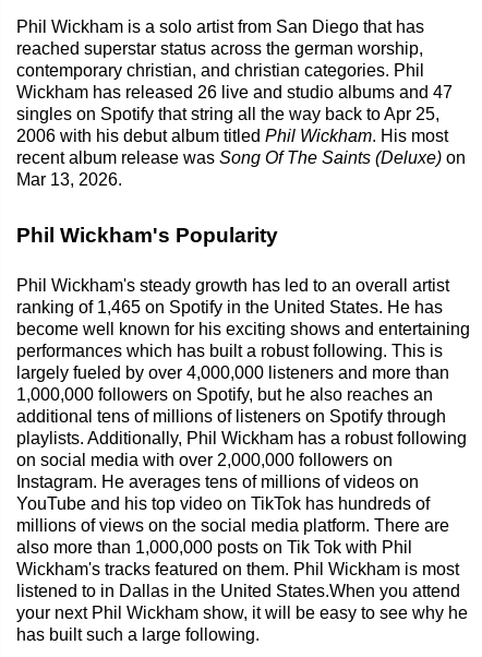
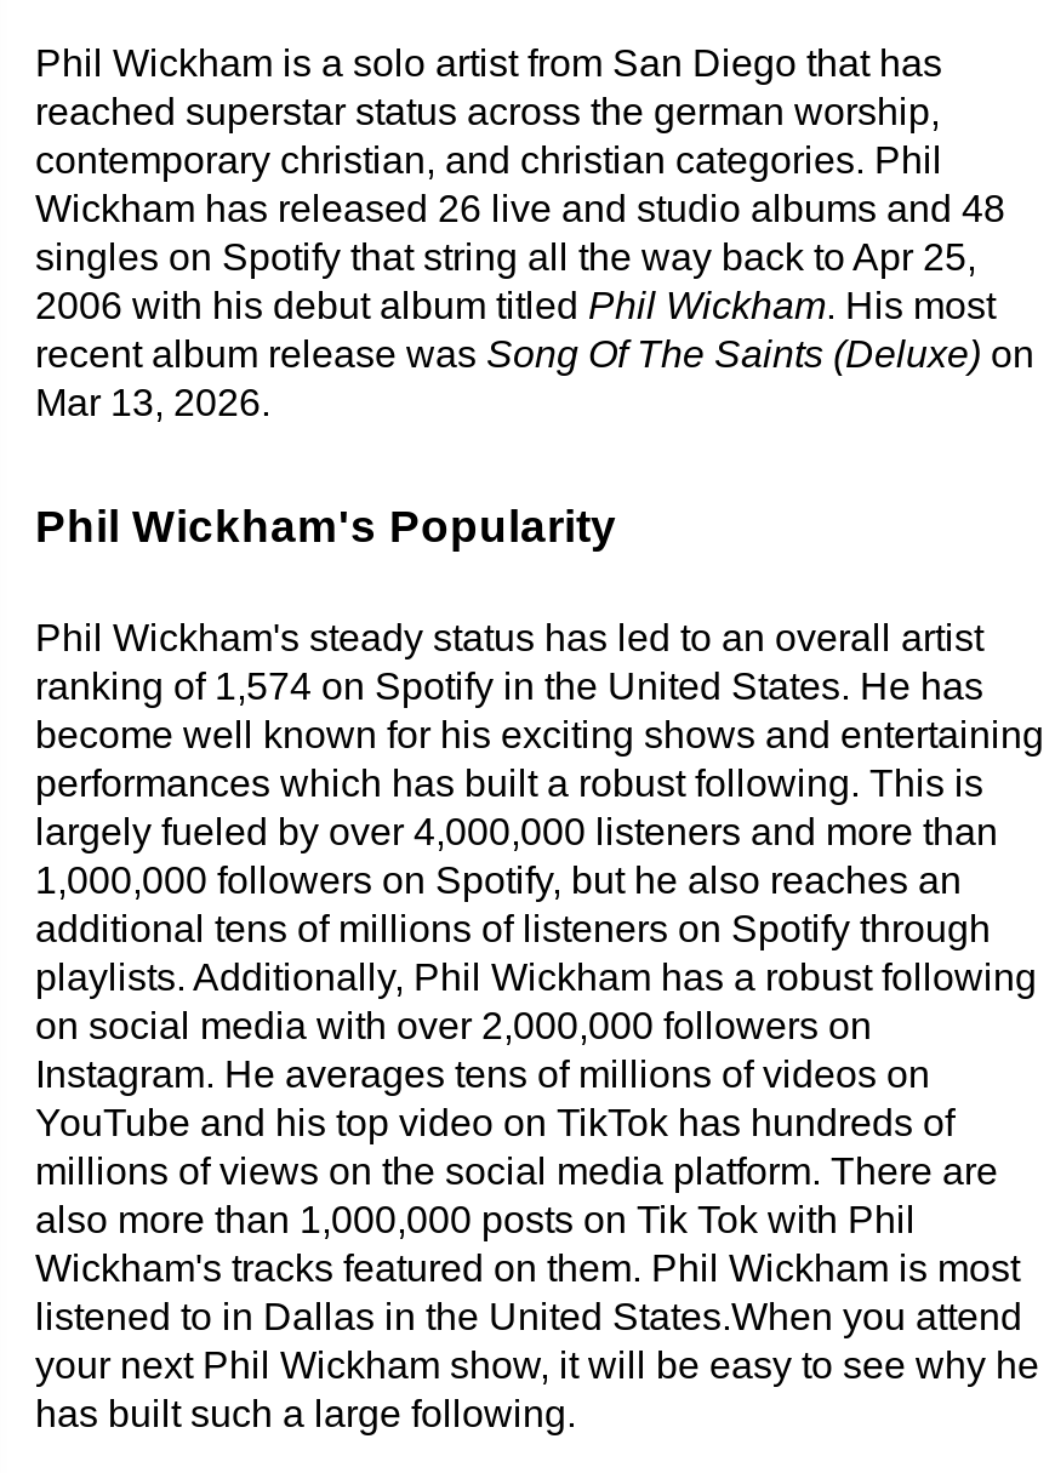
- Wickham has released 26 live and studio albums and 47
+ Wickham has released 26 live and studio albums and 48

- Phil Wickham's steady growth has led to an overall artist
+ Phil Wickham's steady status has led to an overall artist

- ranking of 1,465 on Spotify in the United States. He has
+ ranking of 1,574 on Spotify in the United States. He has
